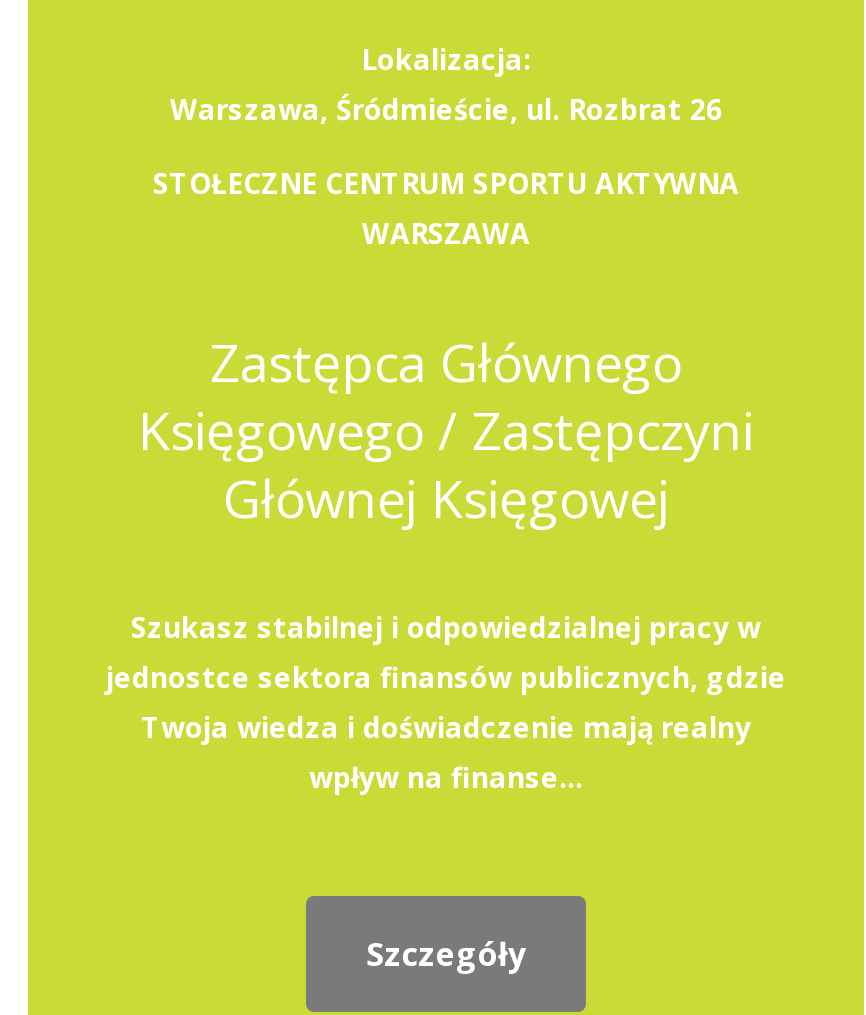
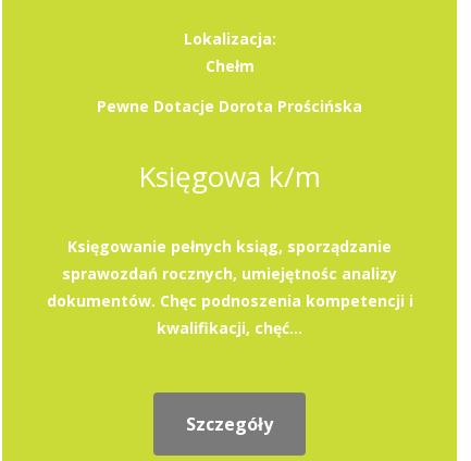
- Warszawa, Śródmieście, ul. Rozbrat 26
+ Chełm

- STOŁECZNE CENTRUM SPORTU AKTYWNA
- WARSZAWA
+ Pewne Dotacje Dorota Prościńska

- Zastępca Głównego
- Księgowego / Zastępczyni
- Głównej Księgowej
+ Księgowa k/m

- Szukasz stabilnej i odpowiedzialnej pracy w
- jednostce sektora finansów publicznych, gdzie
- Twoja wiedza i doświadczenie mają realny
- wpływ na finanse...
+ Księgowanie pełnych ksiąg, sporządzanie
+ sprawozdań rocznych, umiejętnośc analizy
+ dokumentów. Chęc podnoszenia kompetencji i
+ kwalifikacji, chęć...
